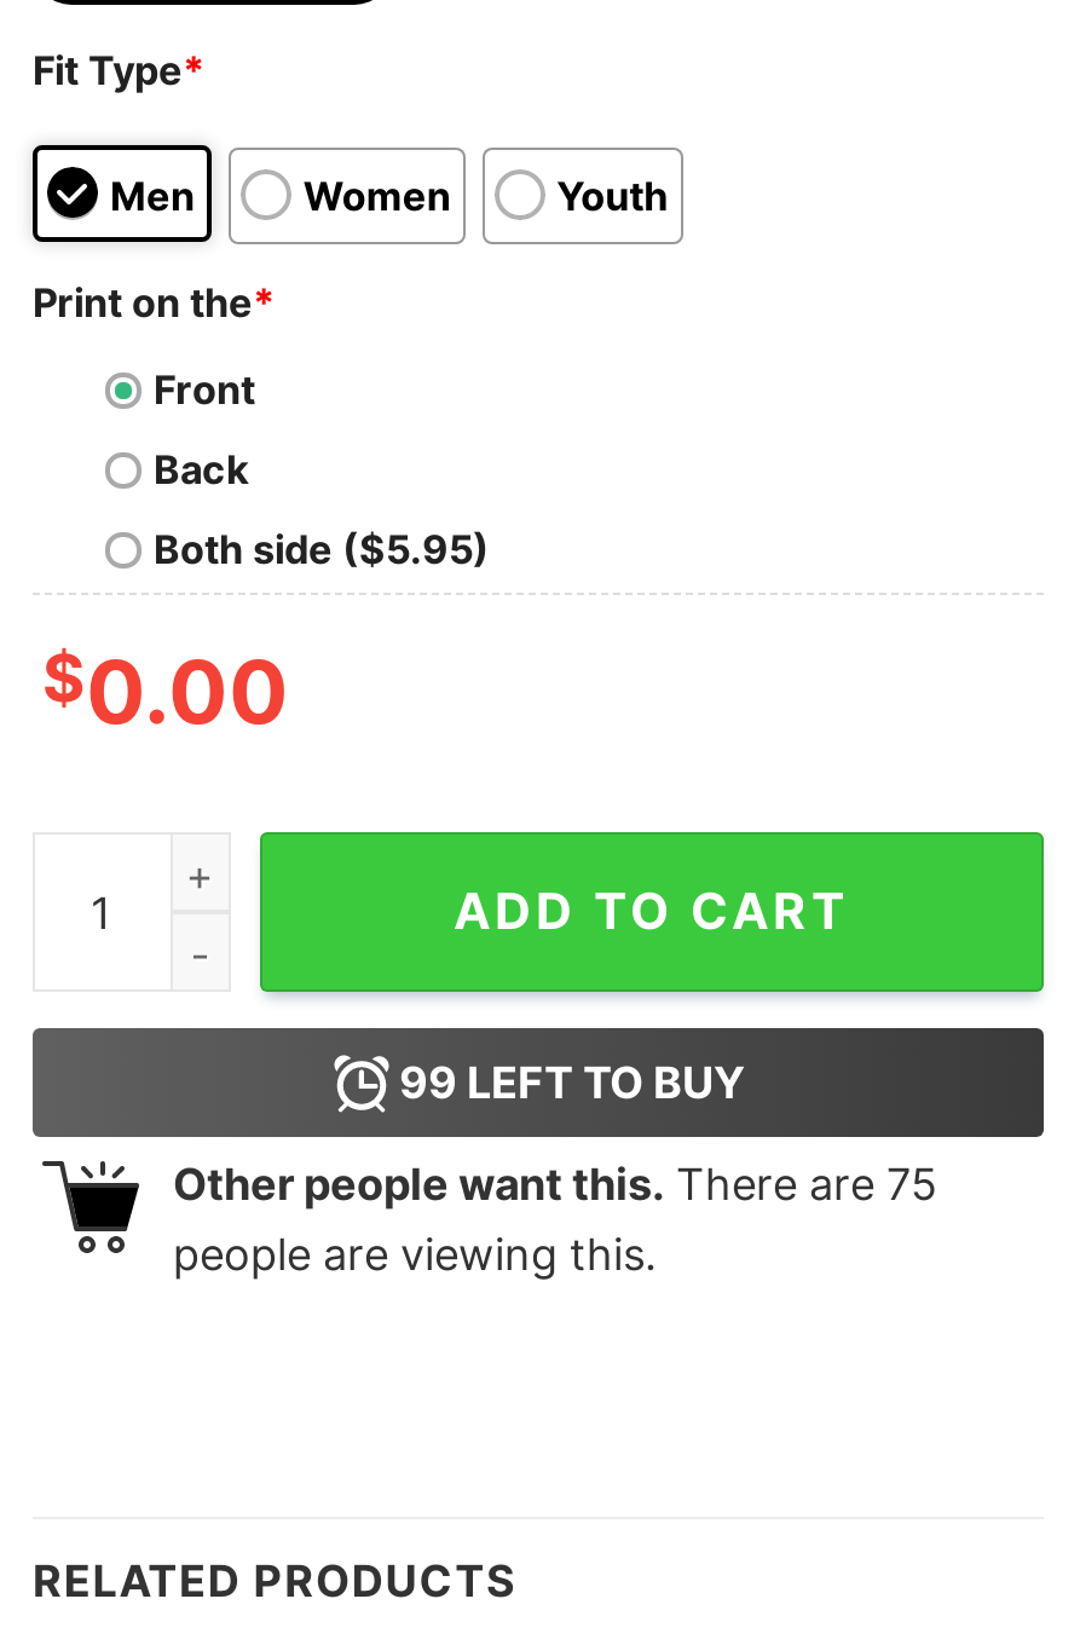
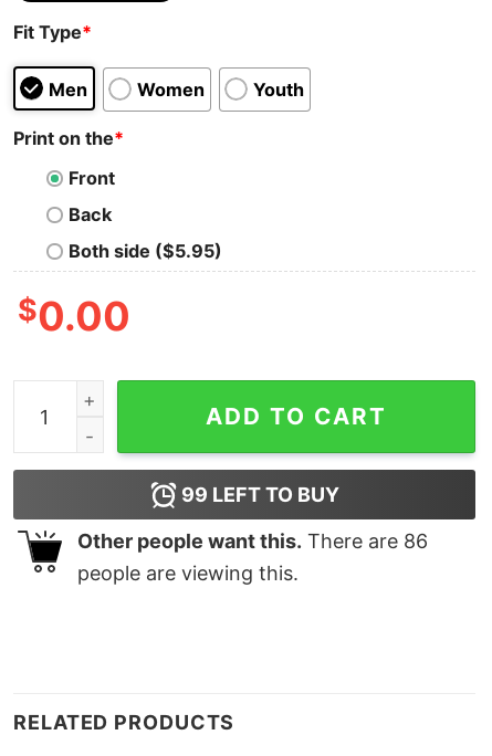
- Other people want this. There are 75
+ Other people want this. There are 86
